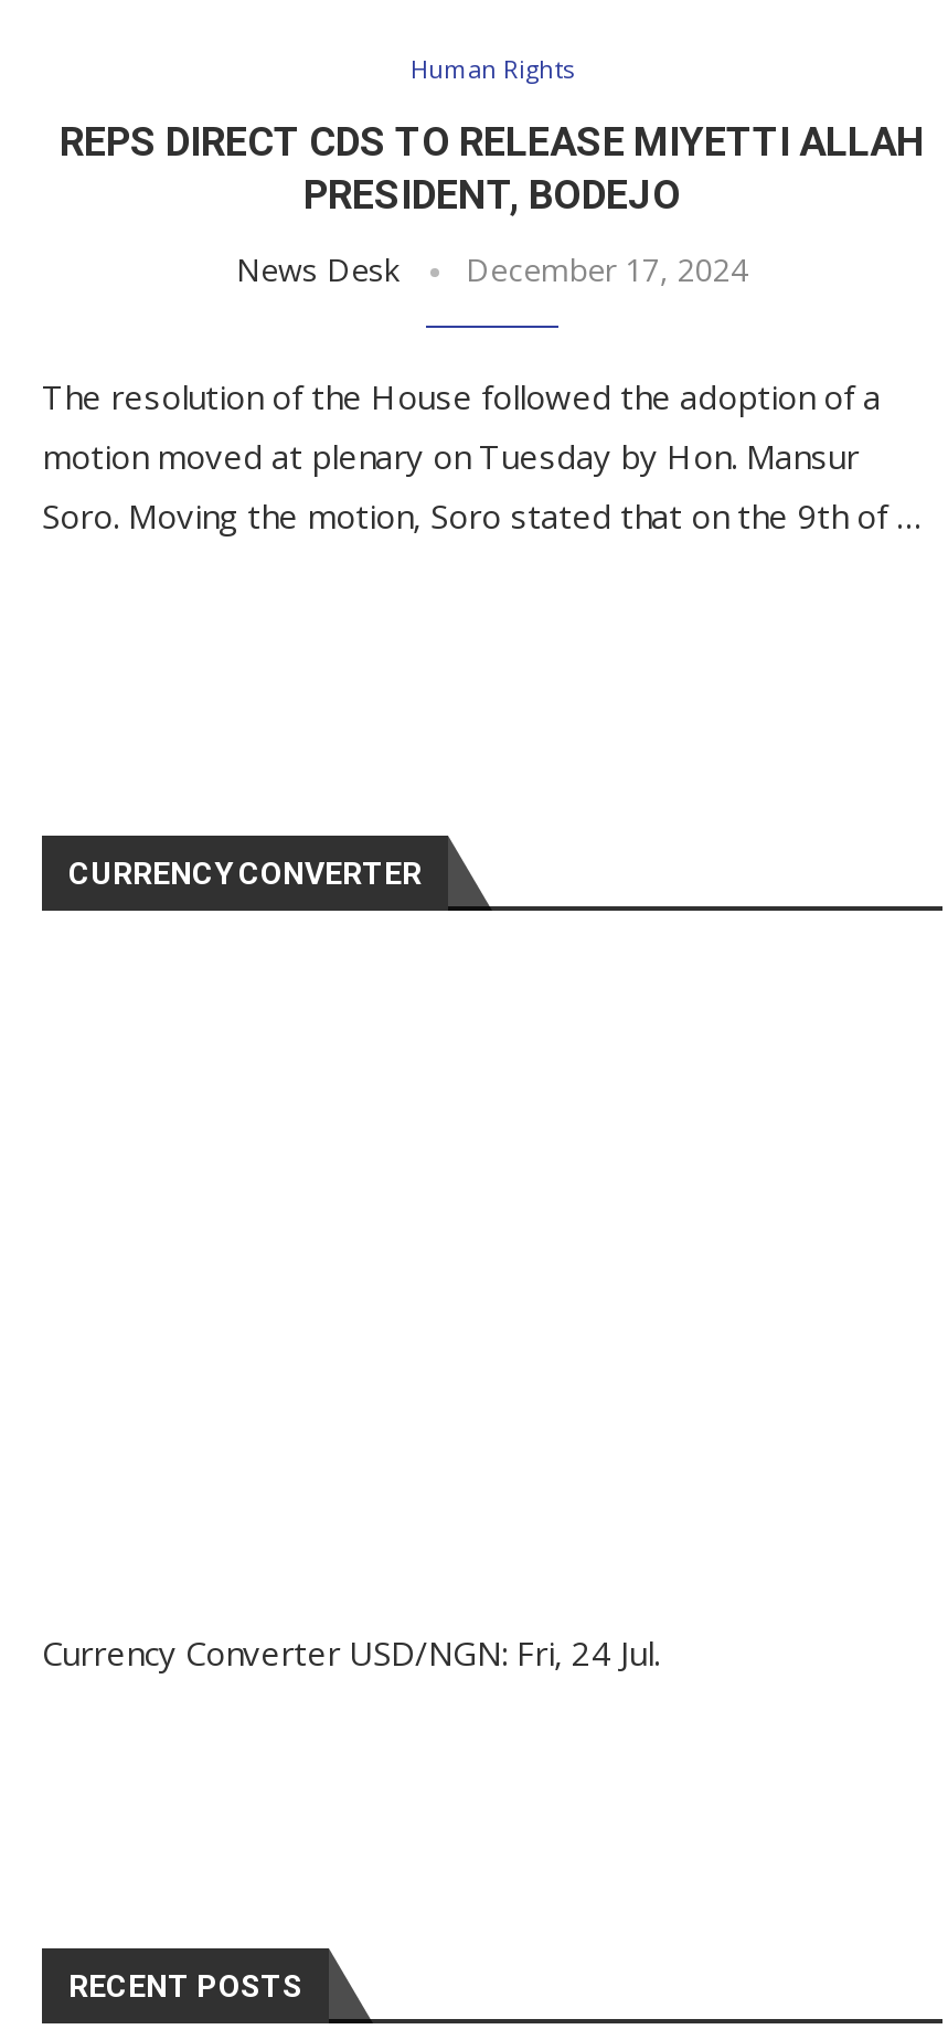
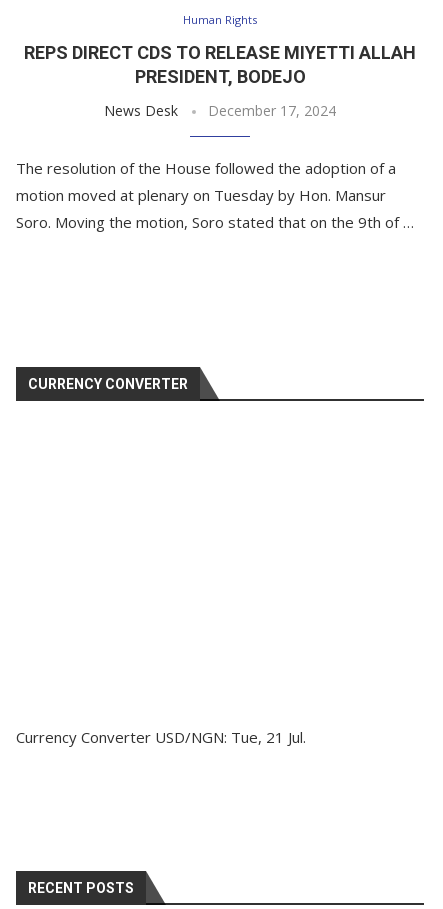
- Currency Converter USD/NGN: Fri, 24 Jul.
+ Currency Converter USD/NGN: Tue, 21 Jul.
